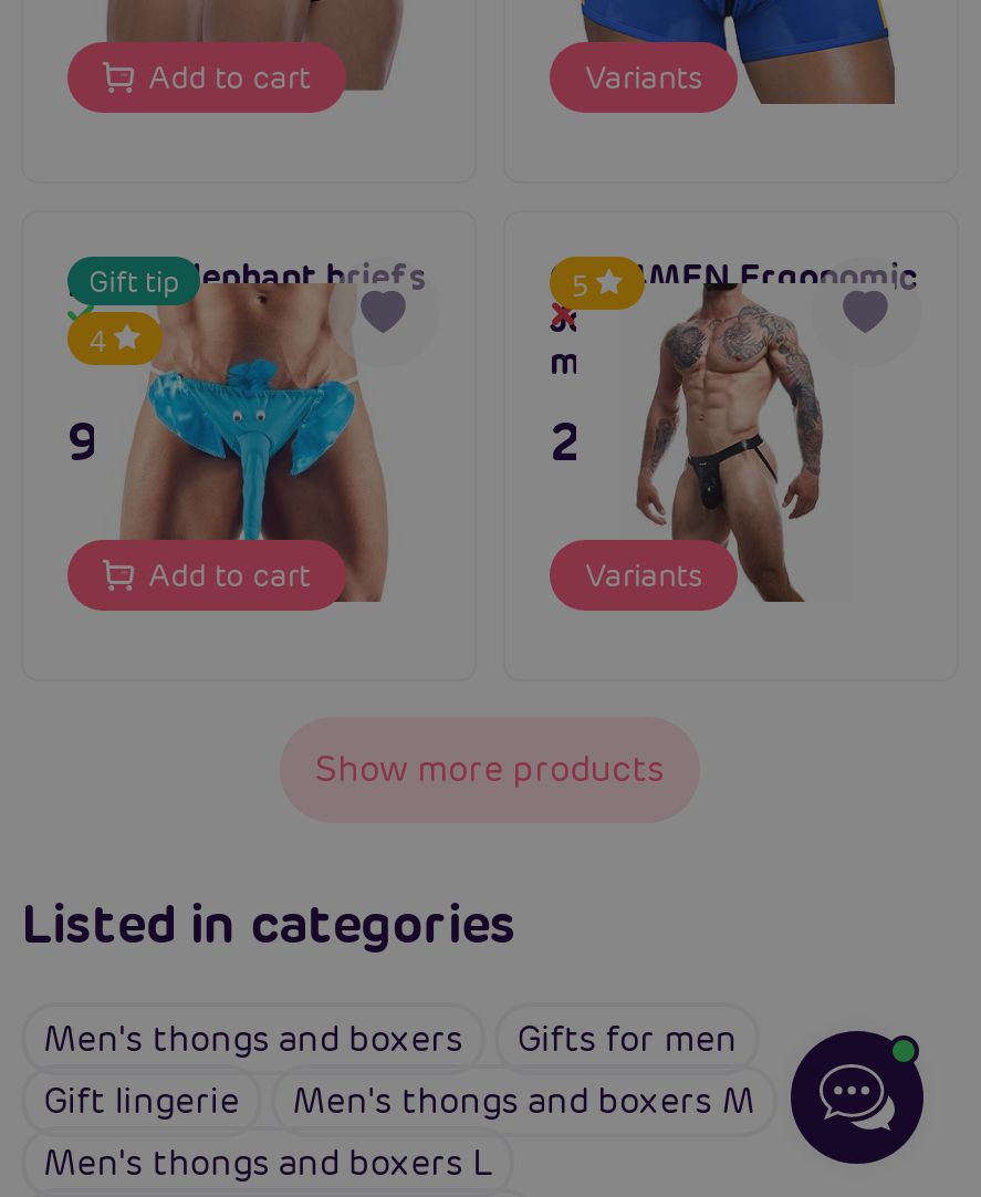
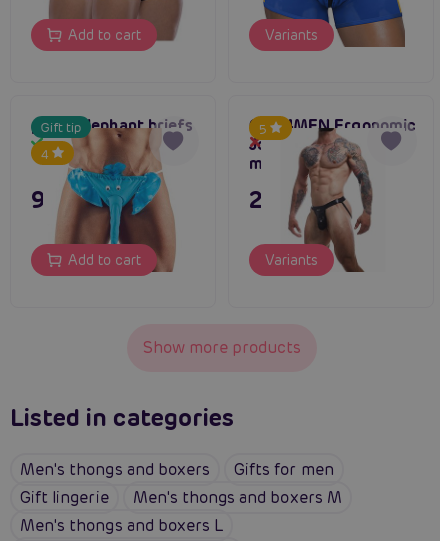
- [image]
